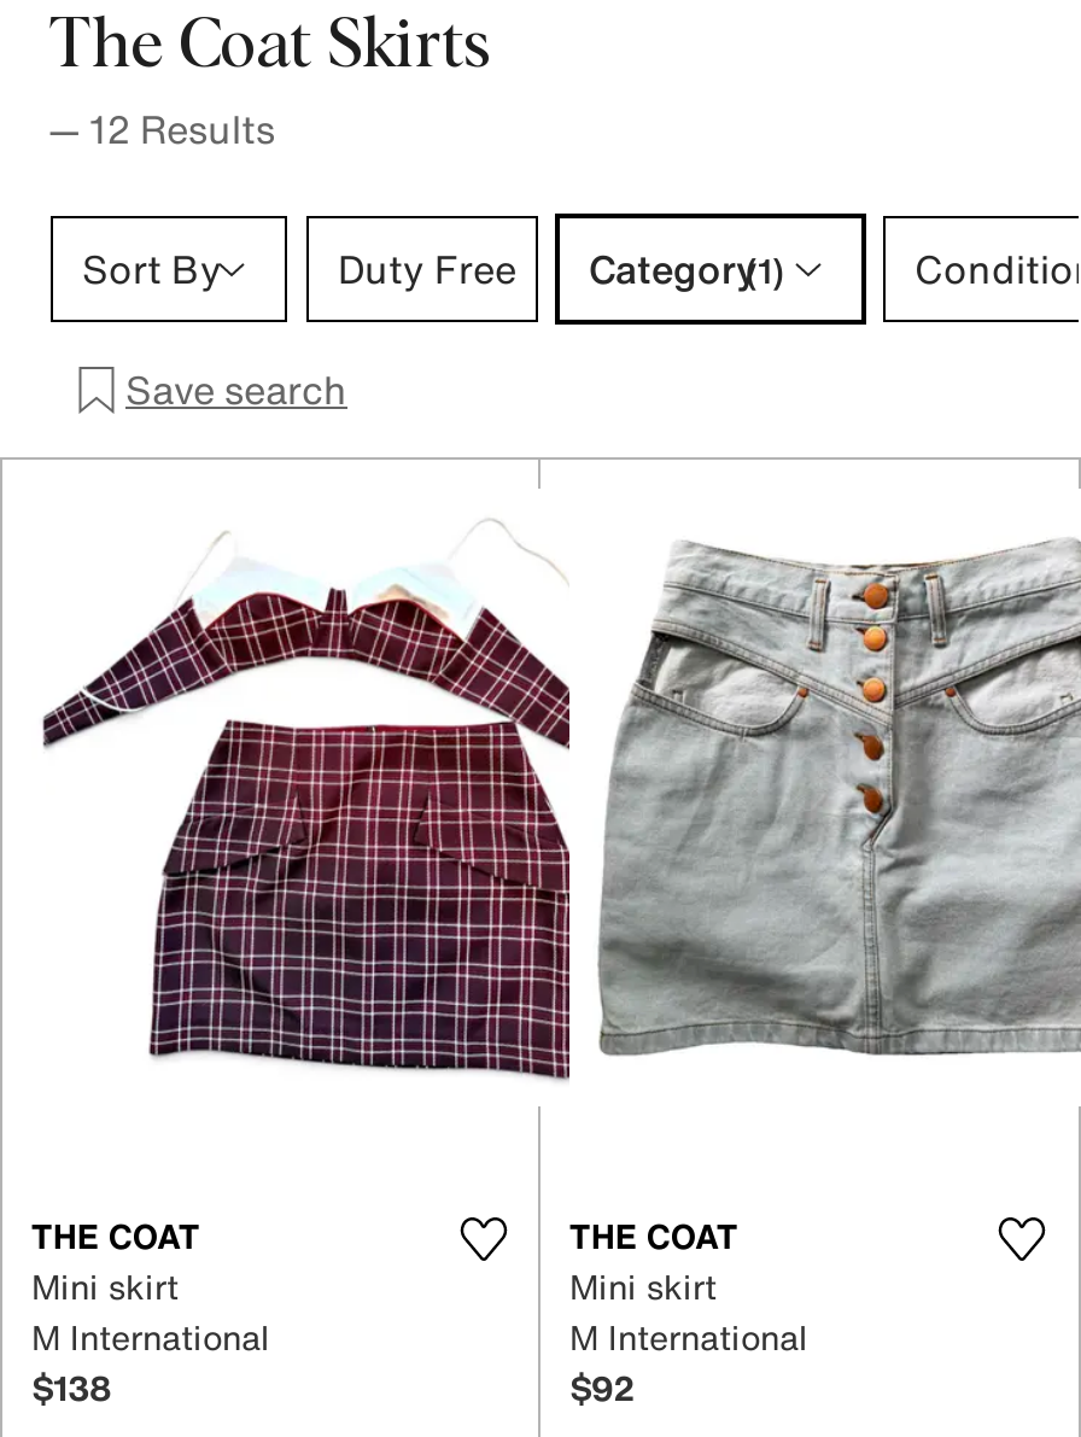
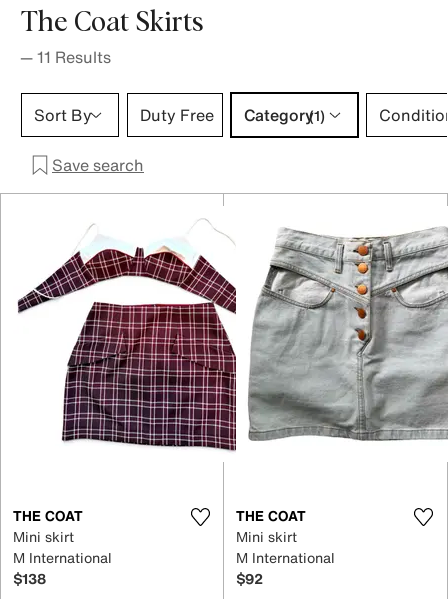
- — 12 Results
+ — 11 Results
